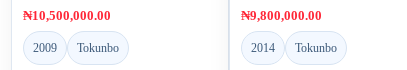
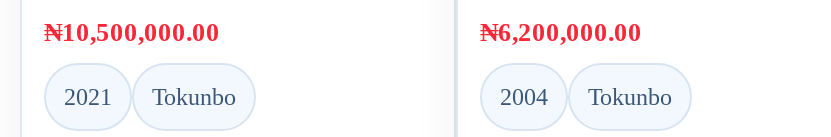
- ₦9,800,000.00
+ ₦6,200,000.00

- 2009 Tokunbo
+ 2021 Tokunbo

- 2014 Tokunbo
+ 2004 Tokunbo
